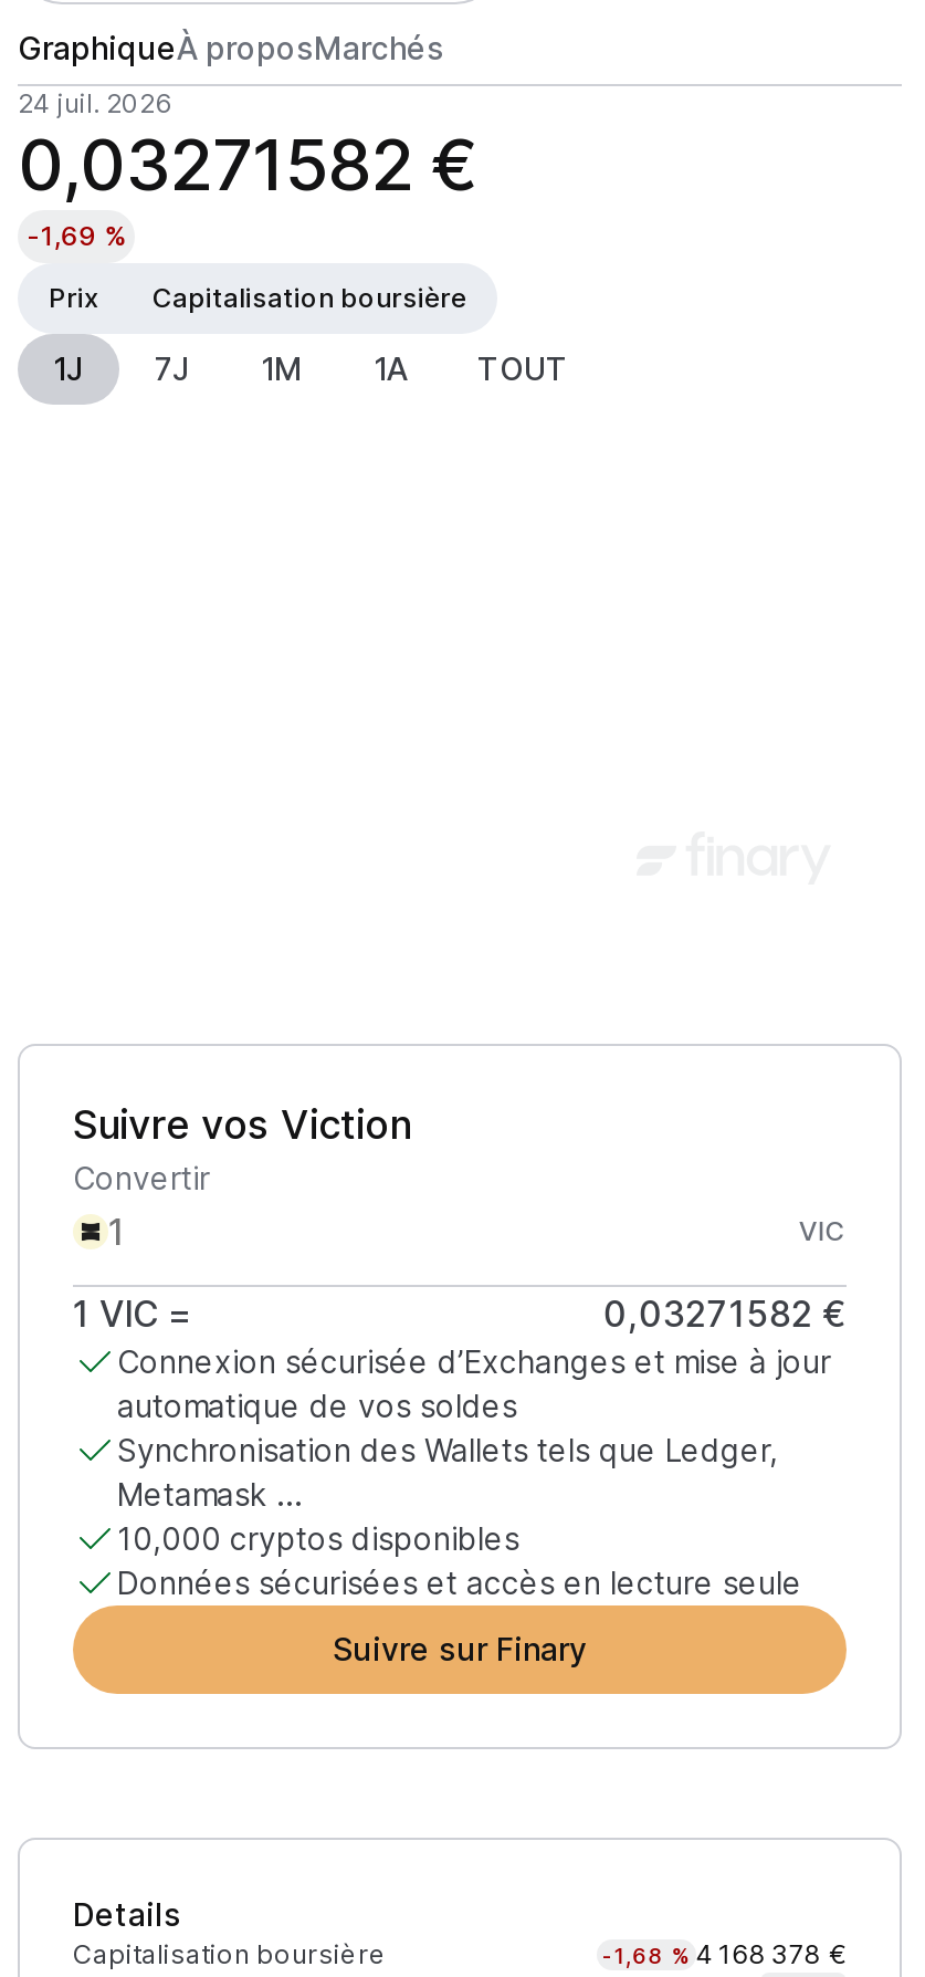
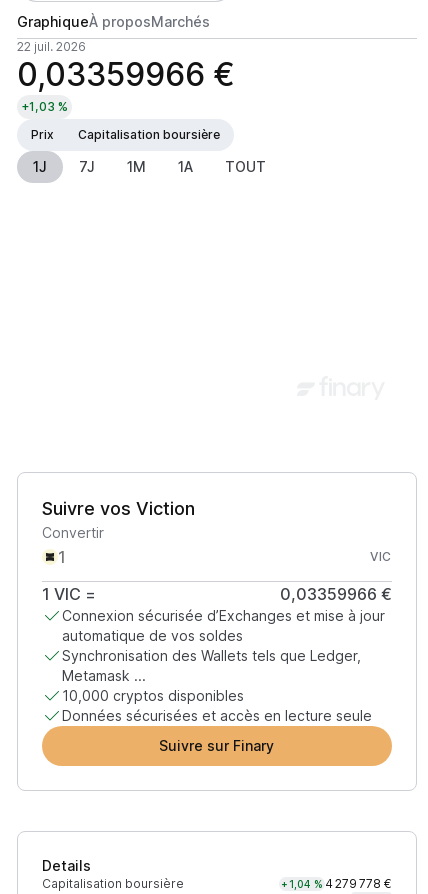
- 24 juil. 2026
+ 22 juil. 2026

- 0,03271582 €
+ 0,03359966 €

- -1,69 %
+ +1,03 %

- 0,03271582 €
+ 0,03359966 €

- -1,68 % 4 168 378 €
+ +1,04 % 4 279 778 €
